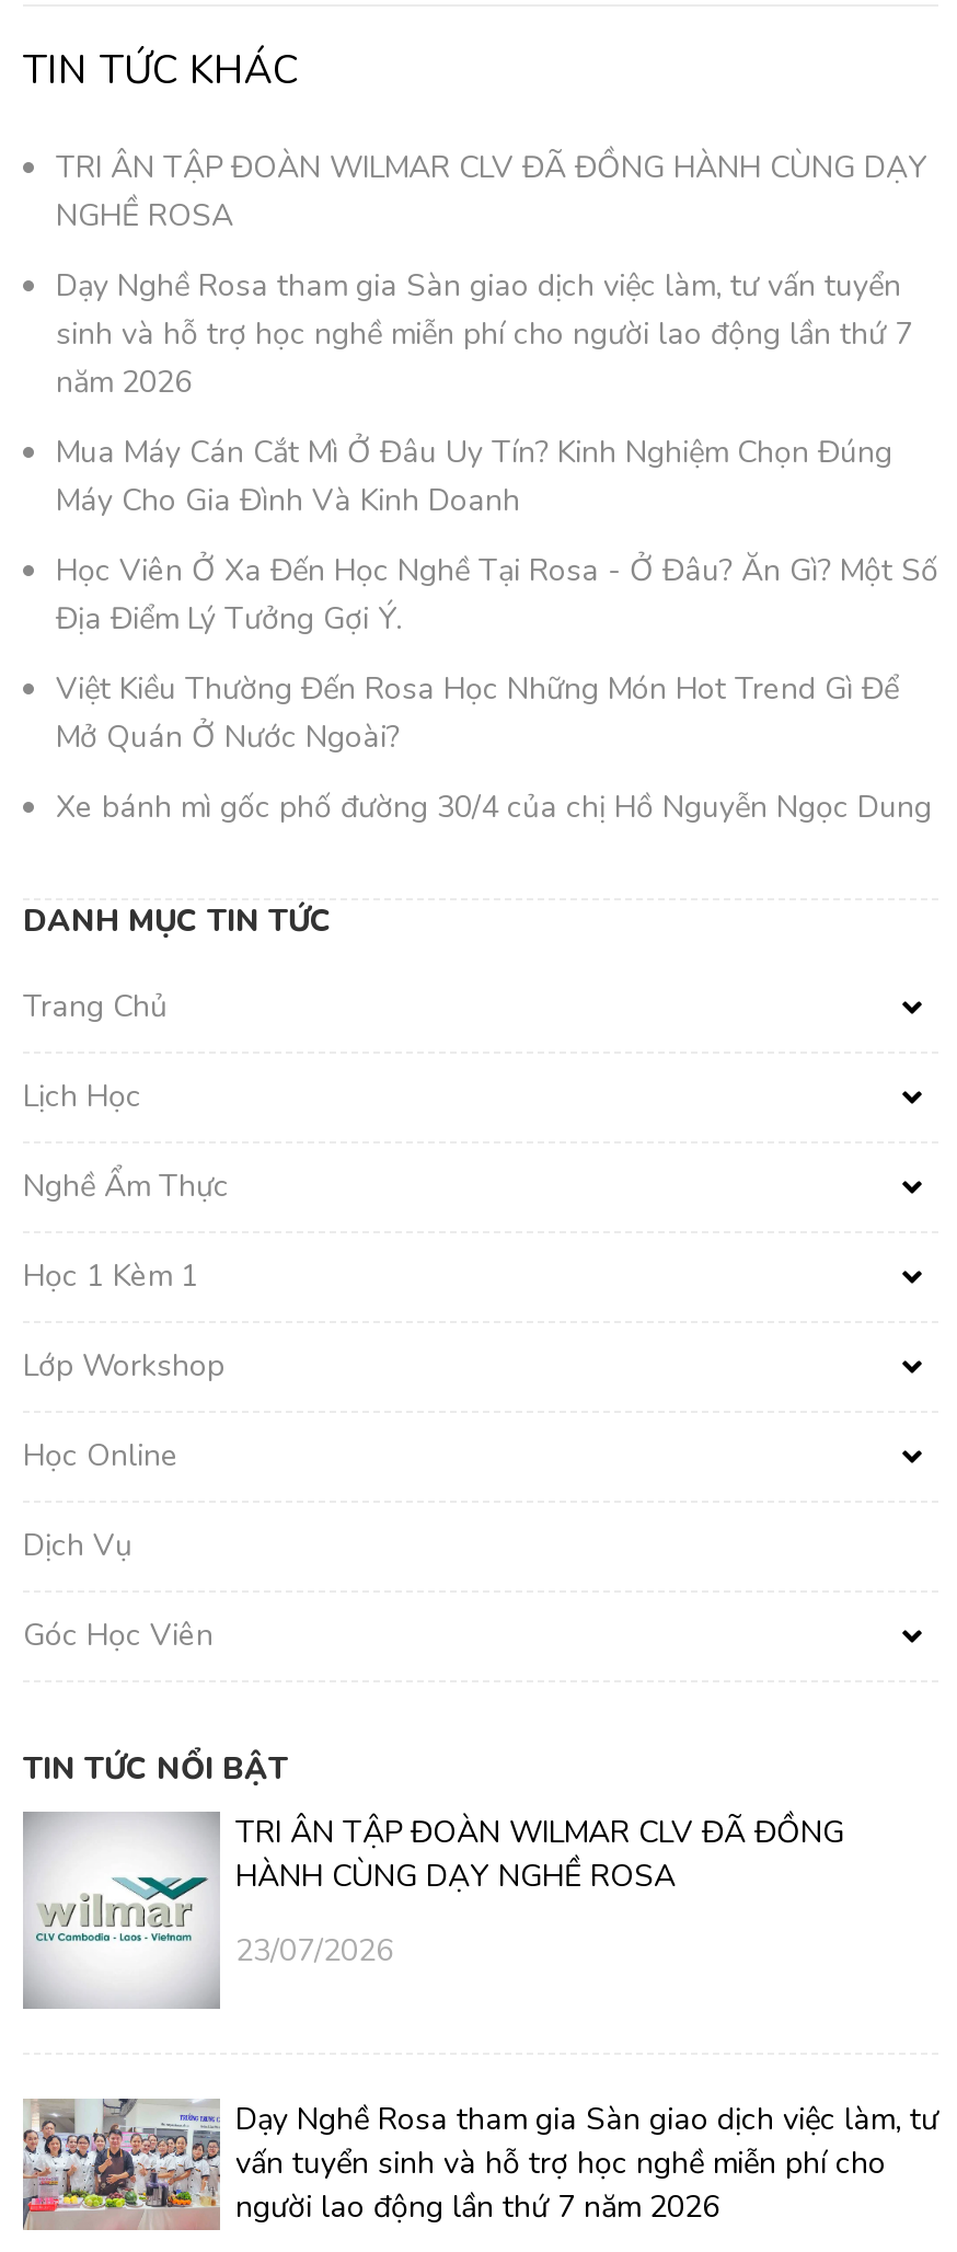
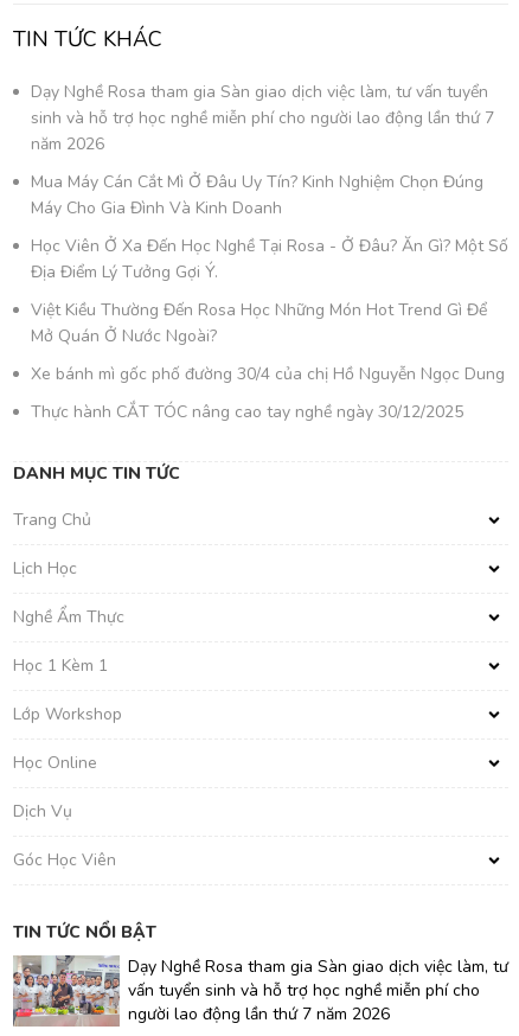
- TRI ÂN TẬP ĐOÀN WILMAR CLV ĐÃ ĐỒNG HÀNH CÙNG DẠY
- NGHỀ ROSA

+ Thực hành CẮT TÓC nâng cao tay nghề ngày 30/12/2025

- [image]
- TRI ÂN TẬP ĐOÀN WILMAR CLV ĐÃ ĐỒNG
- HÀNH CÙNG DẠY NGHỀ ROSA
- 23/07/2026
